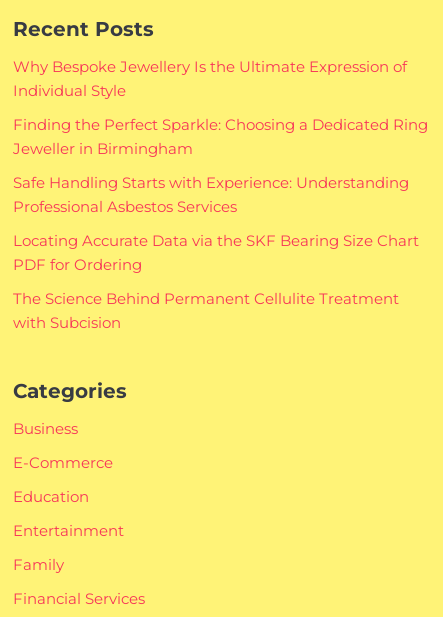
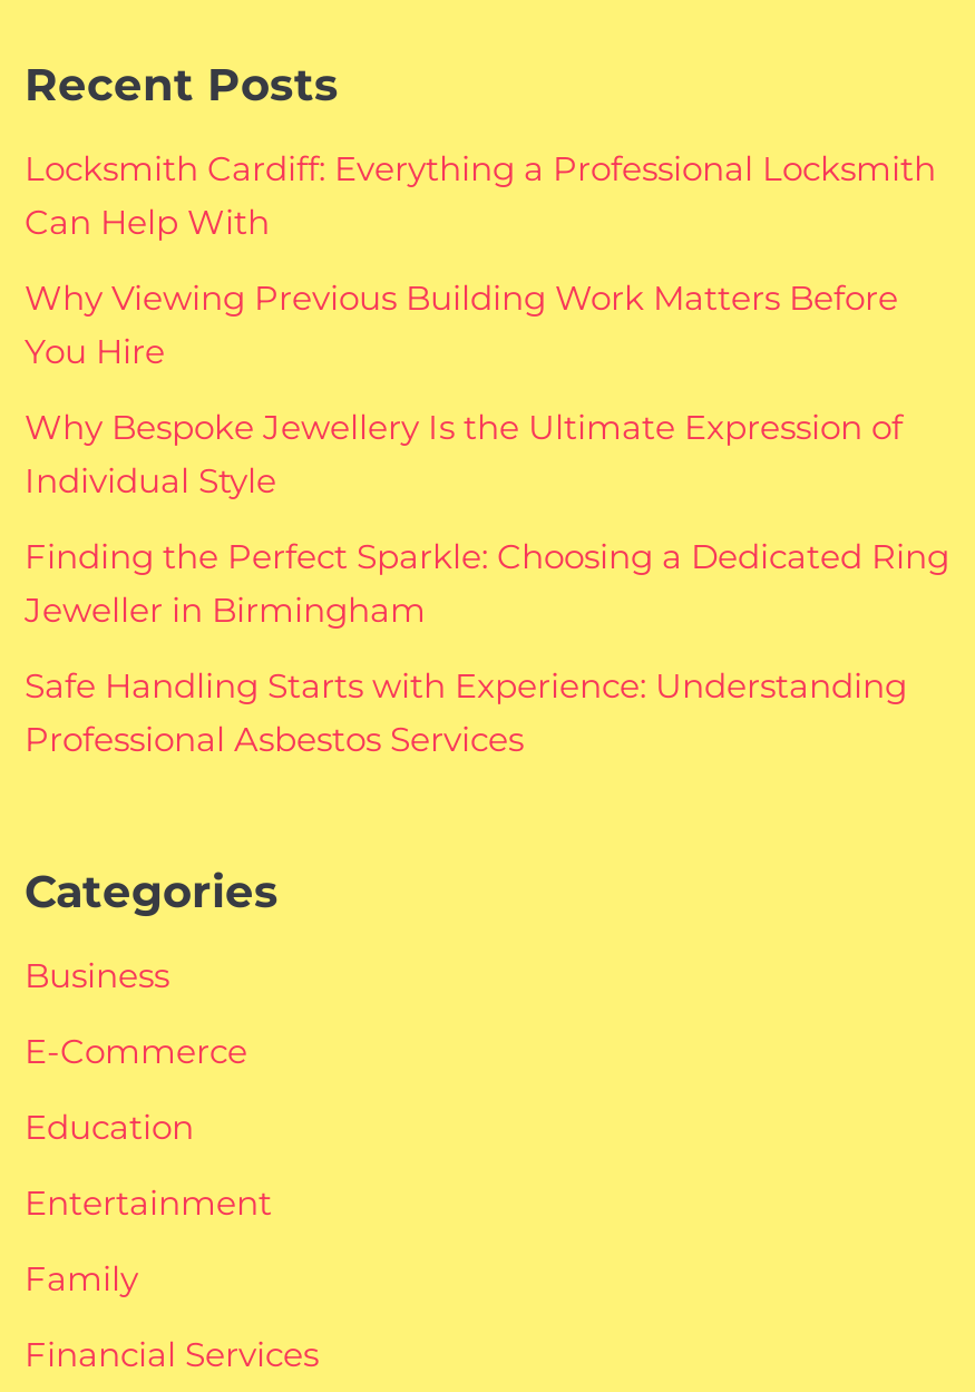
+ Locksmith Cardiff: Everything a Professional Locksmith
+ Can Help With
+ Why Viewing Previous Building Work Matters Before
+ You Hire

moved down: Why Bespoke Jewellery Is the Ultimate Expression of | Individual Style | Finding the Perfect Sparkle: Choosing a Dedicated Ring | Jeweller in Birmingham | Safe Handling Starts with Experience: Understanding | Professional Asbestos Services

- Locating Accurate Data via the SKF Bearing Size Chart
- PDF for Ordering
- The Science Behind Permanent Cellulite Treatment
- with Subcision
